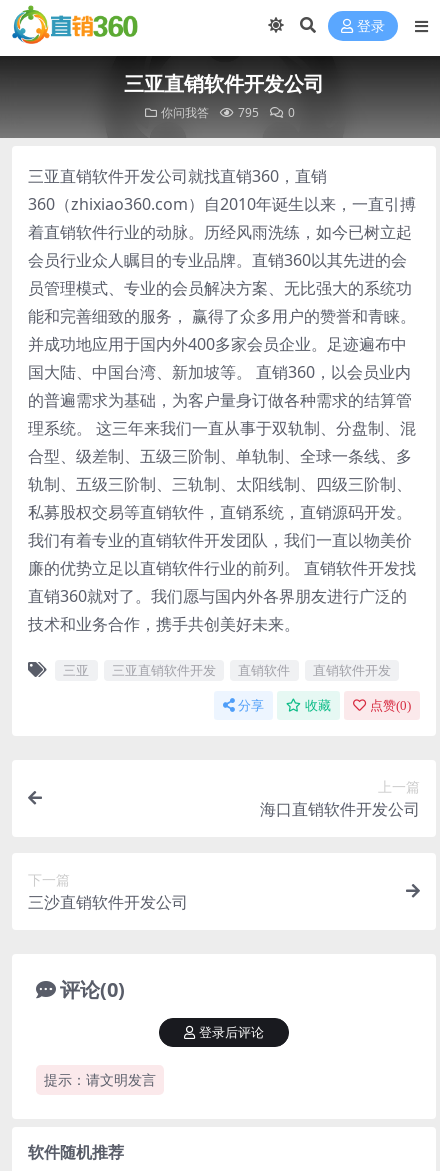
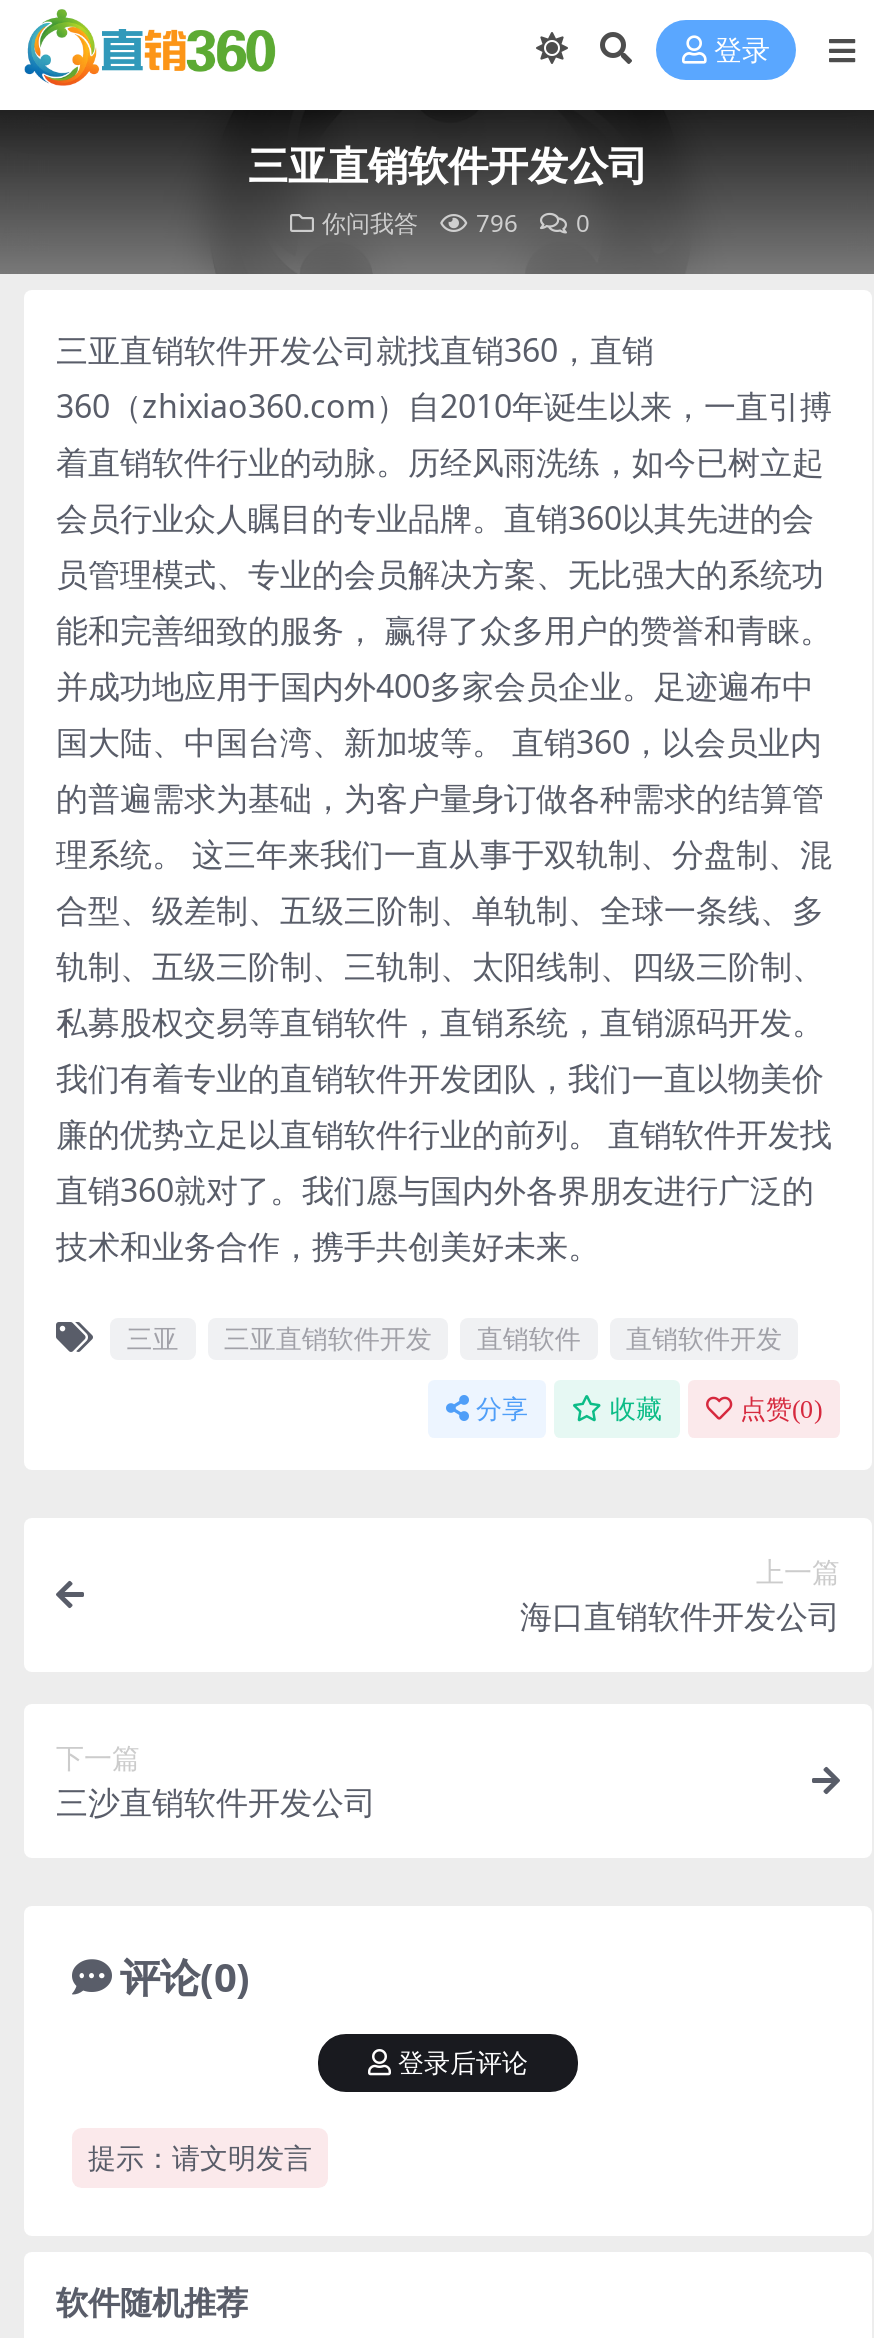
- 你问我答 795 0
+ 你问我答 796 0
